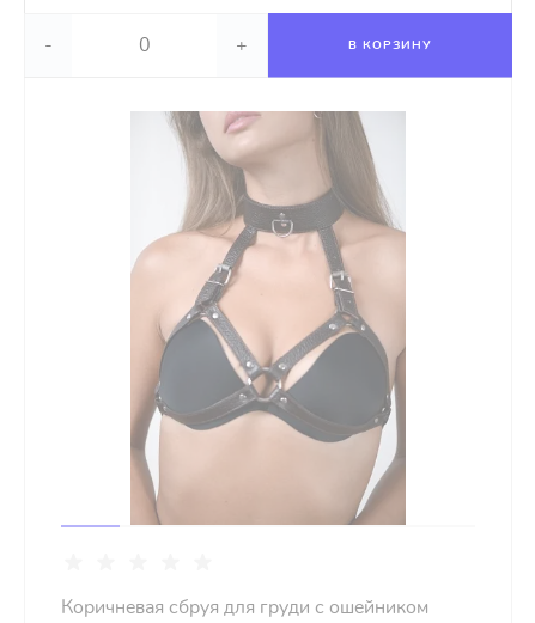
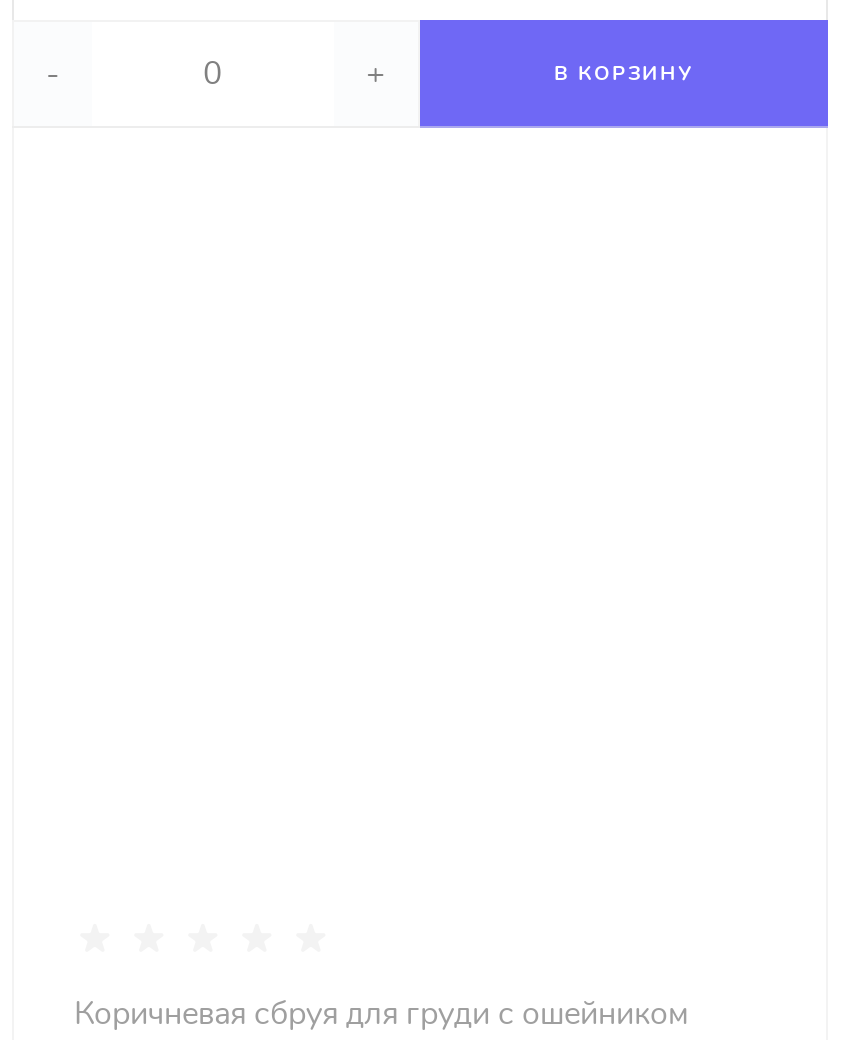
- [image]
